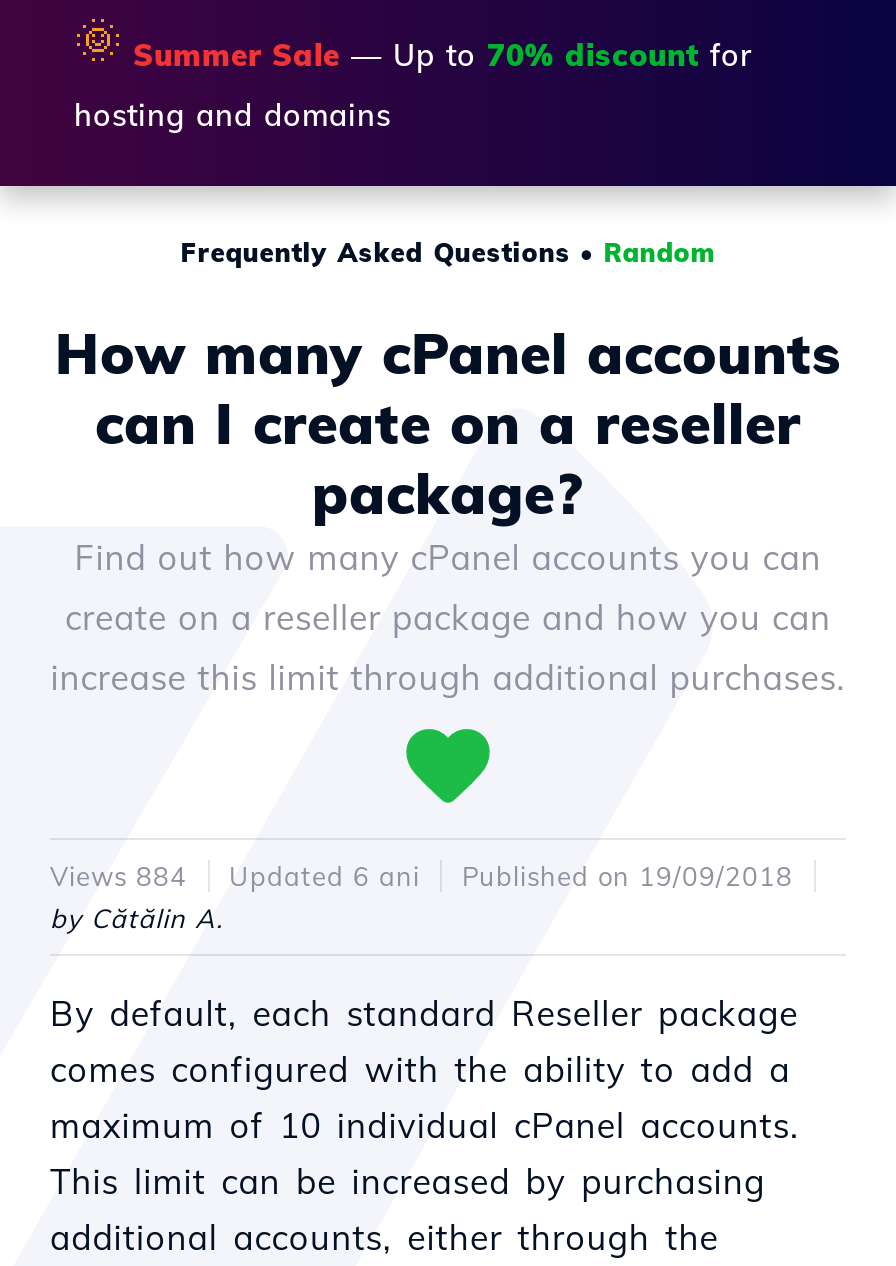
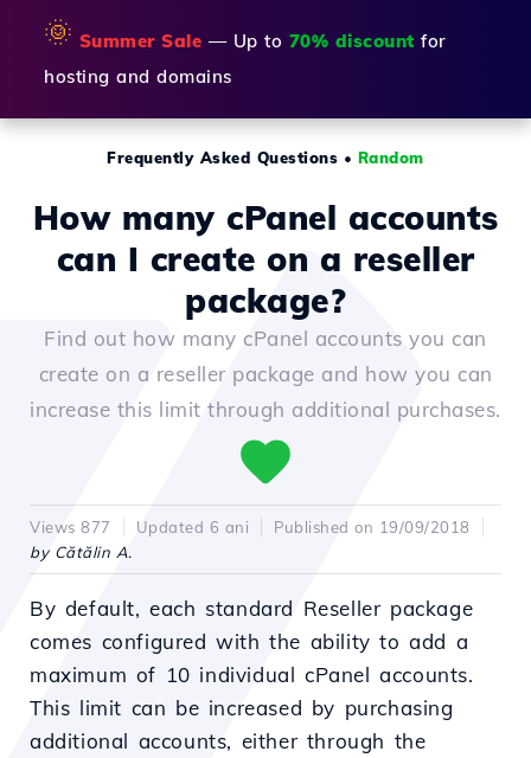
- Views 884 Updated 6 ani Published on 19/09/2018
+ Views 877 Updated 6 ani Published on 19/09/2018
